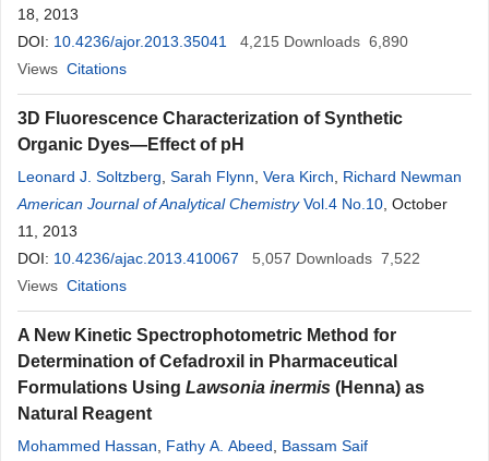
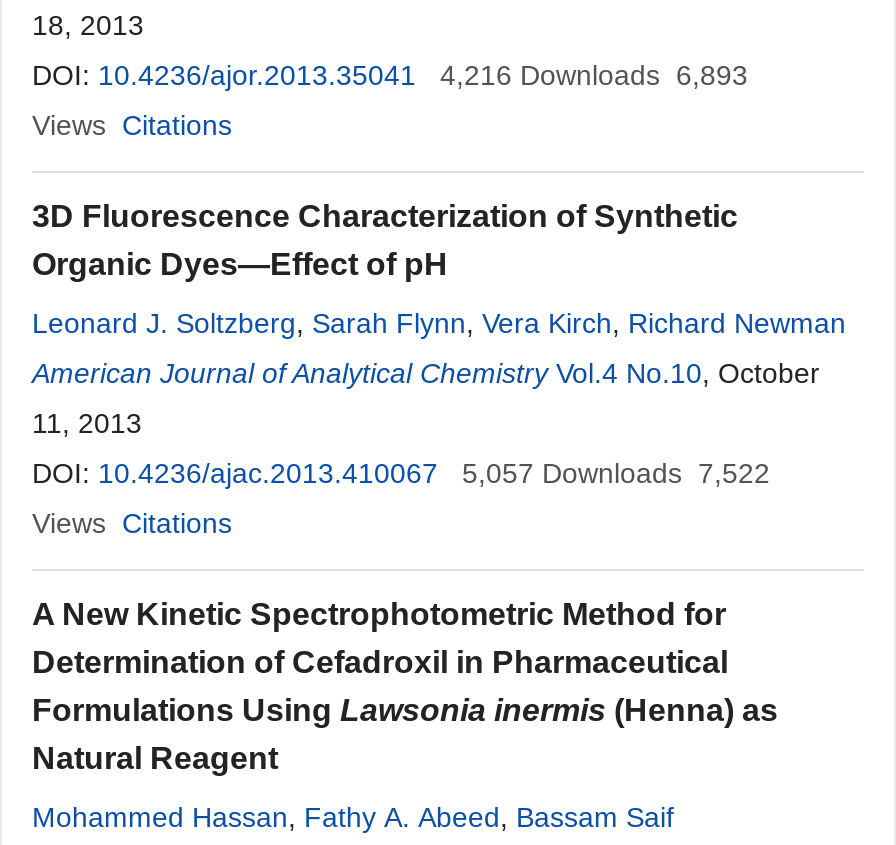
- DOI: 10.4236/ajor.2013.35041 4,215 Downloads 6,890
+ DOI: 10.4236/ajor.2013.35041 4,216 Downloads 6,893
